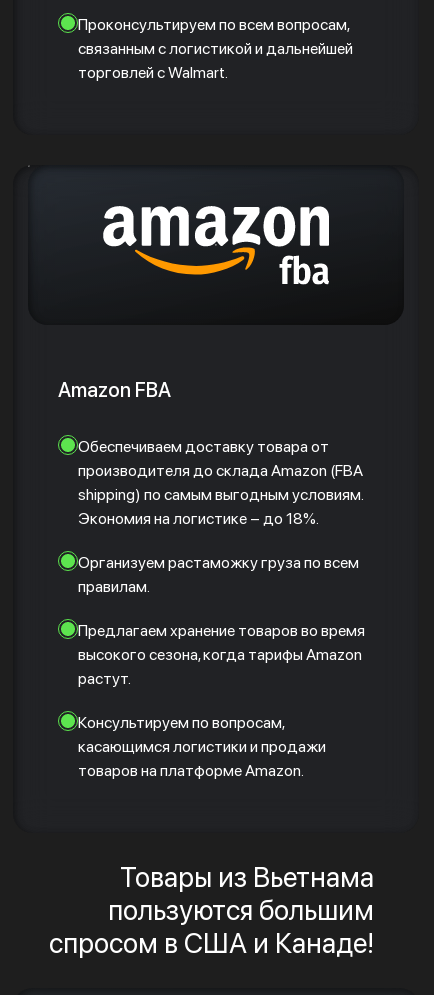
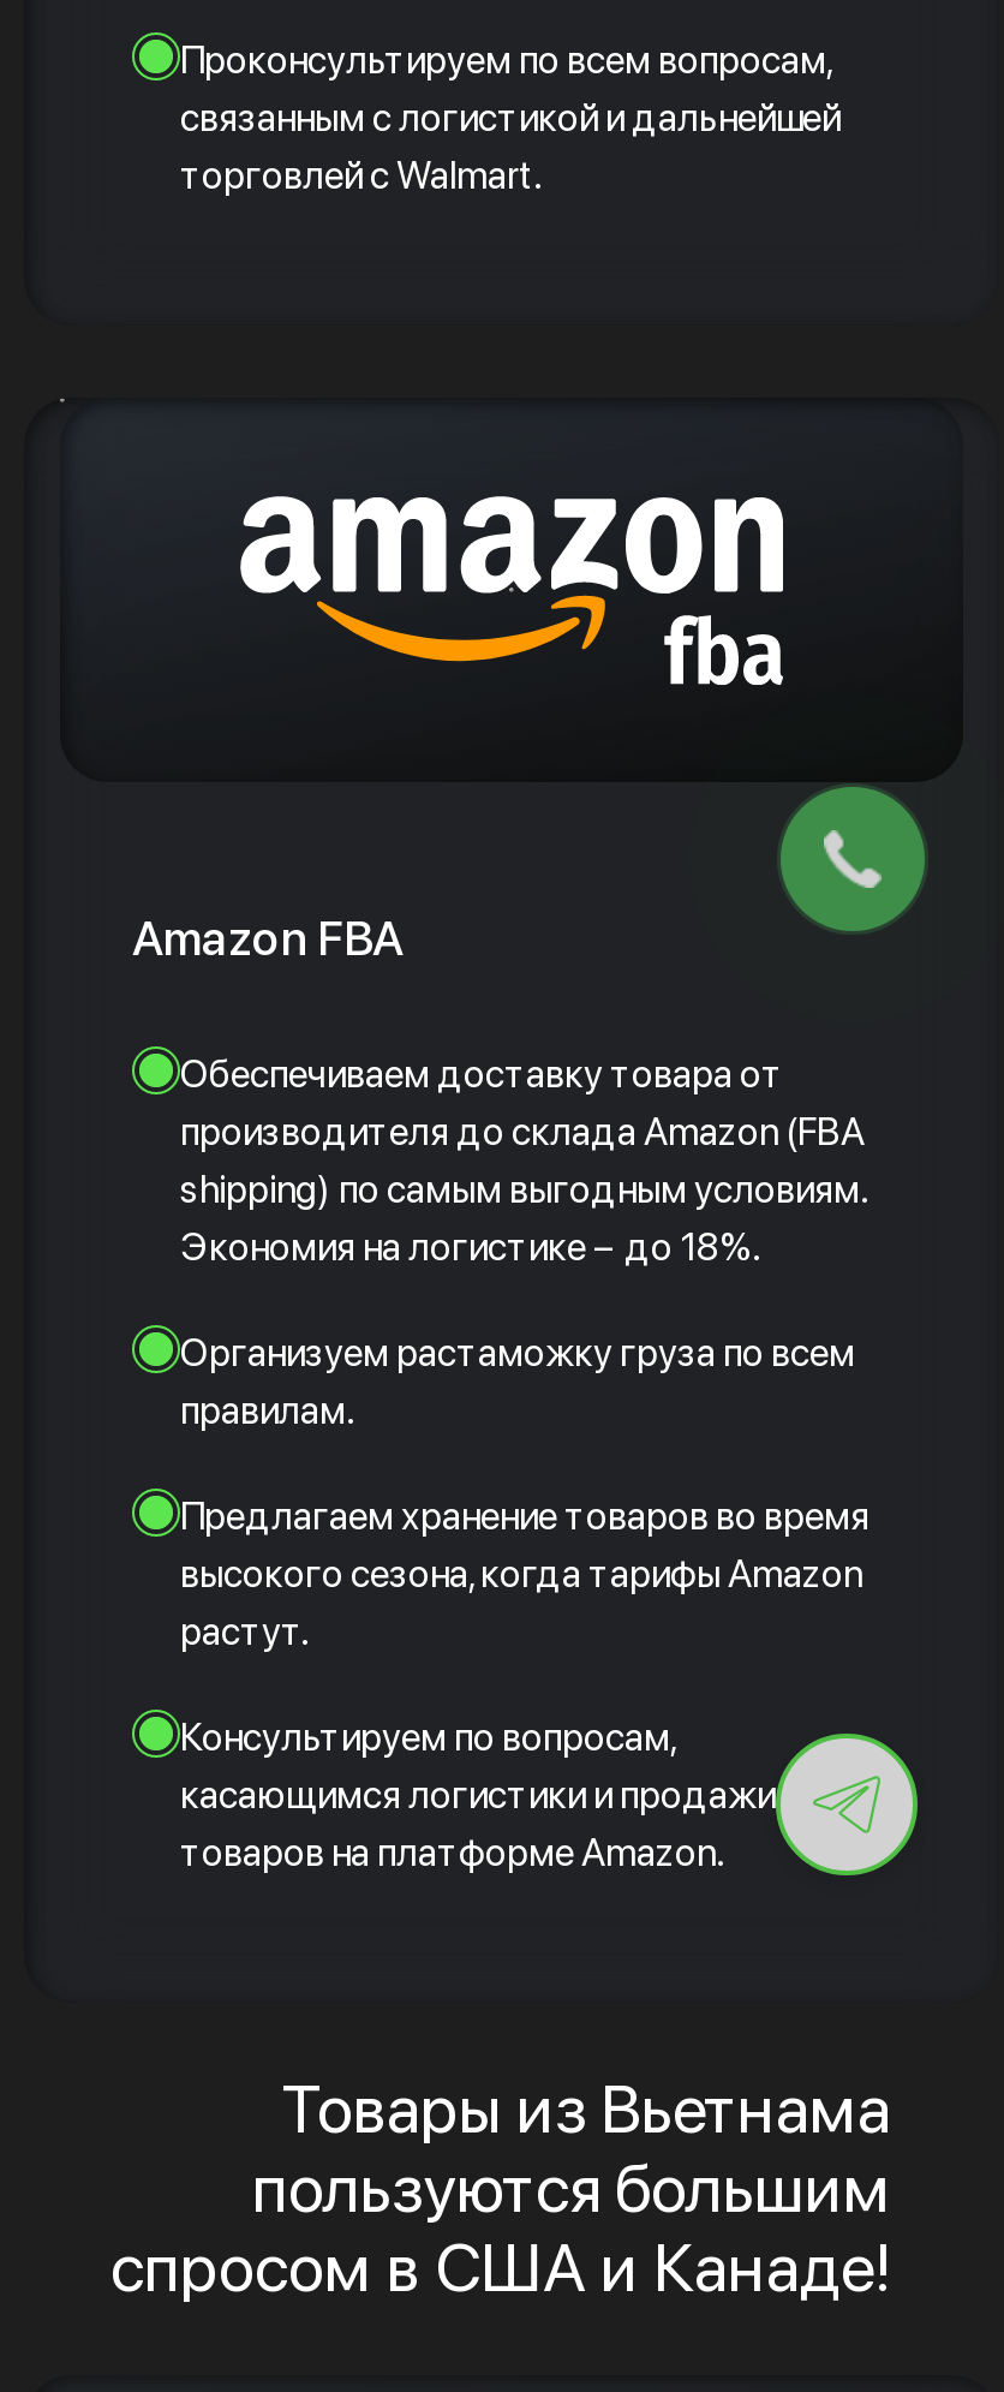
+ [image]

+ [image]
